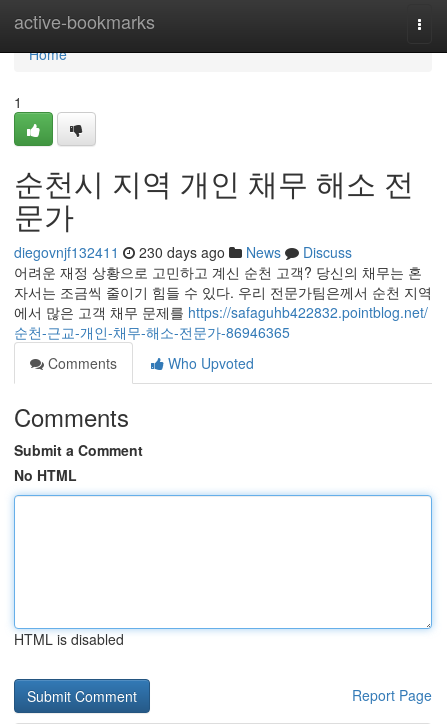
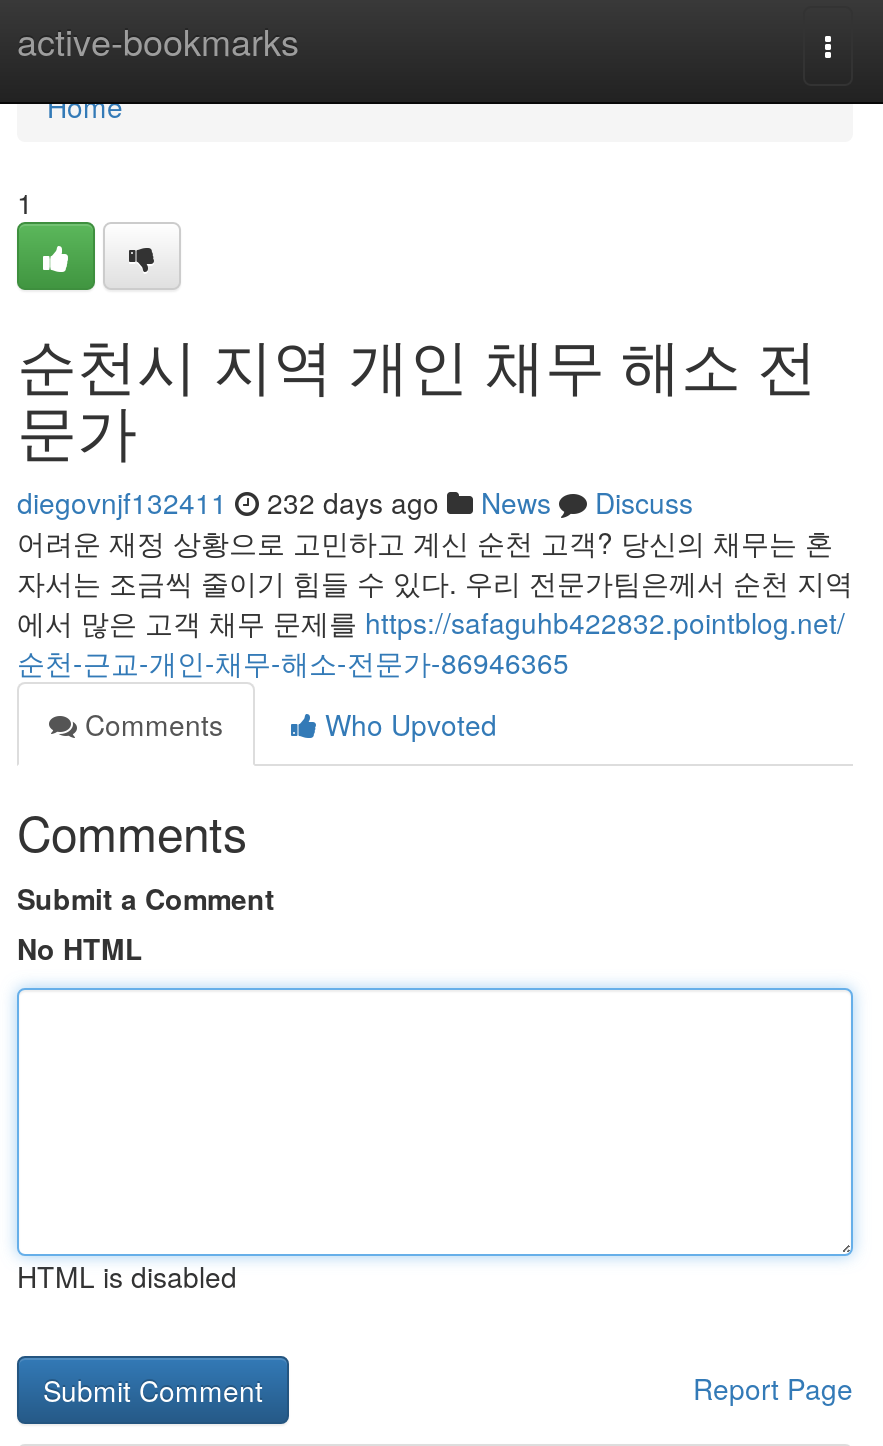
- diegovnjf132411 230 days ago News Discuss
+ diegovnjf132411 232 days ago News Discuss
